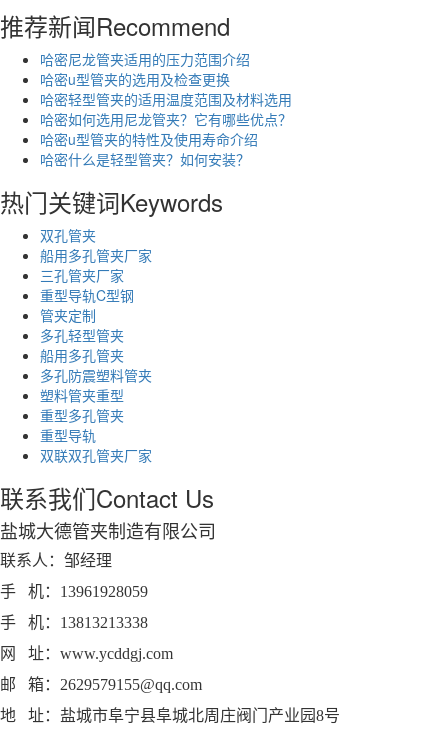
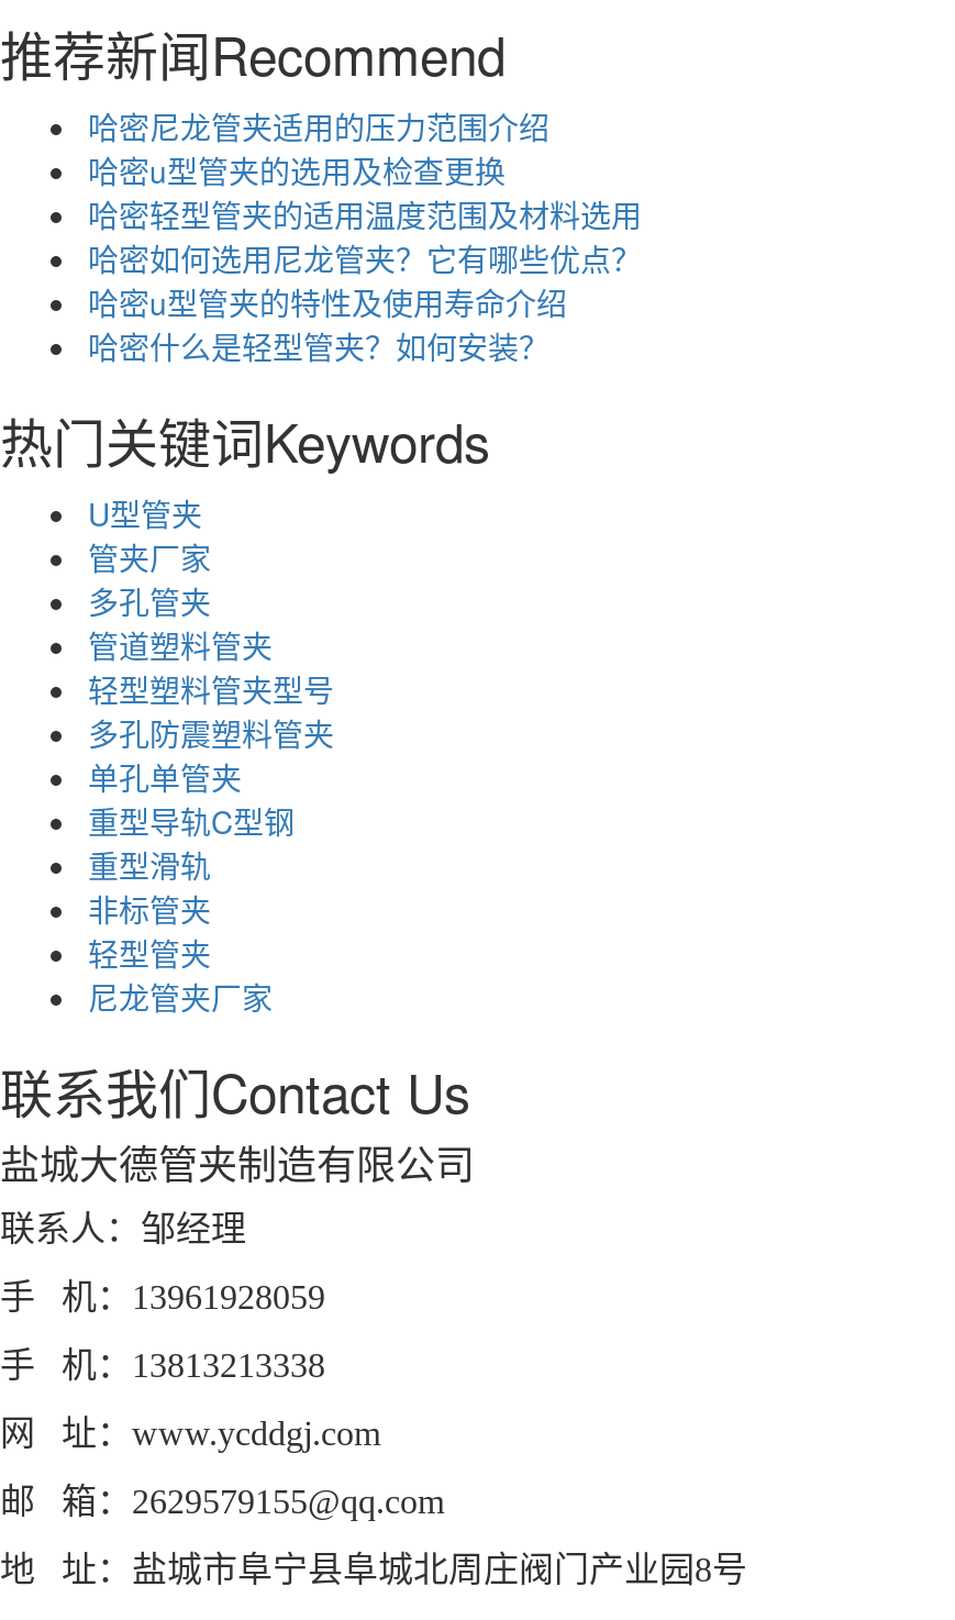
- 双孔管夹
- 船用多孔管夹厂家
- 三孔管夹厂家
+ U型管夹
+ 管夹厂家
+ 多孔管夹
+ 管道塑料管夹
+ 轻型塑料管夹型号
+ 单孔单管夹

moved down: 重型导轨C型钢

- 管夹定制
- 多孔轻型管夹
- 船用多孔管夹
- 塑料管夹重型
- 重型多孔管夹
- 重型导轨
- 双联双孔管夹厂家
+ 重型滑轨
+ 非标管夹
+ 轻型管夹
+ 尼龙管夹厂家

moved up: 多孔防震塑料管夹
